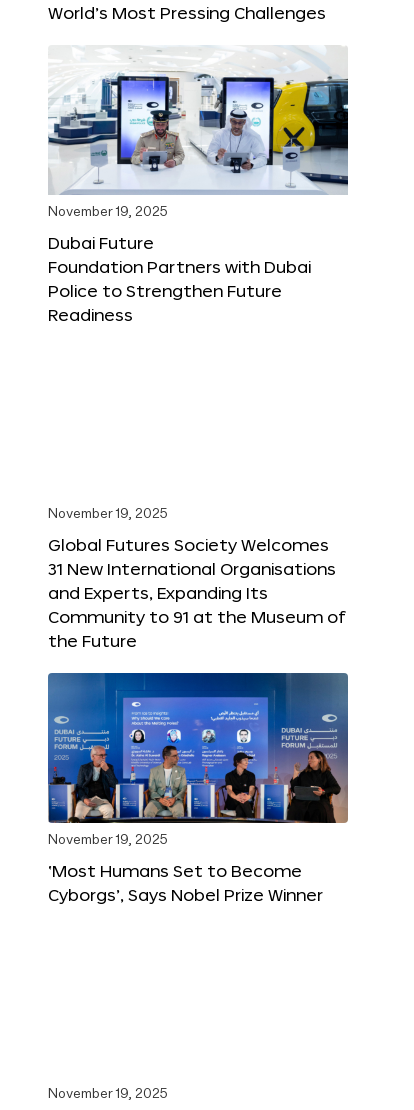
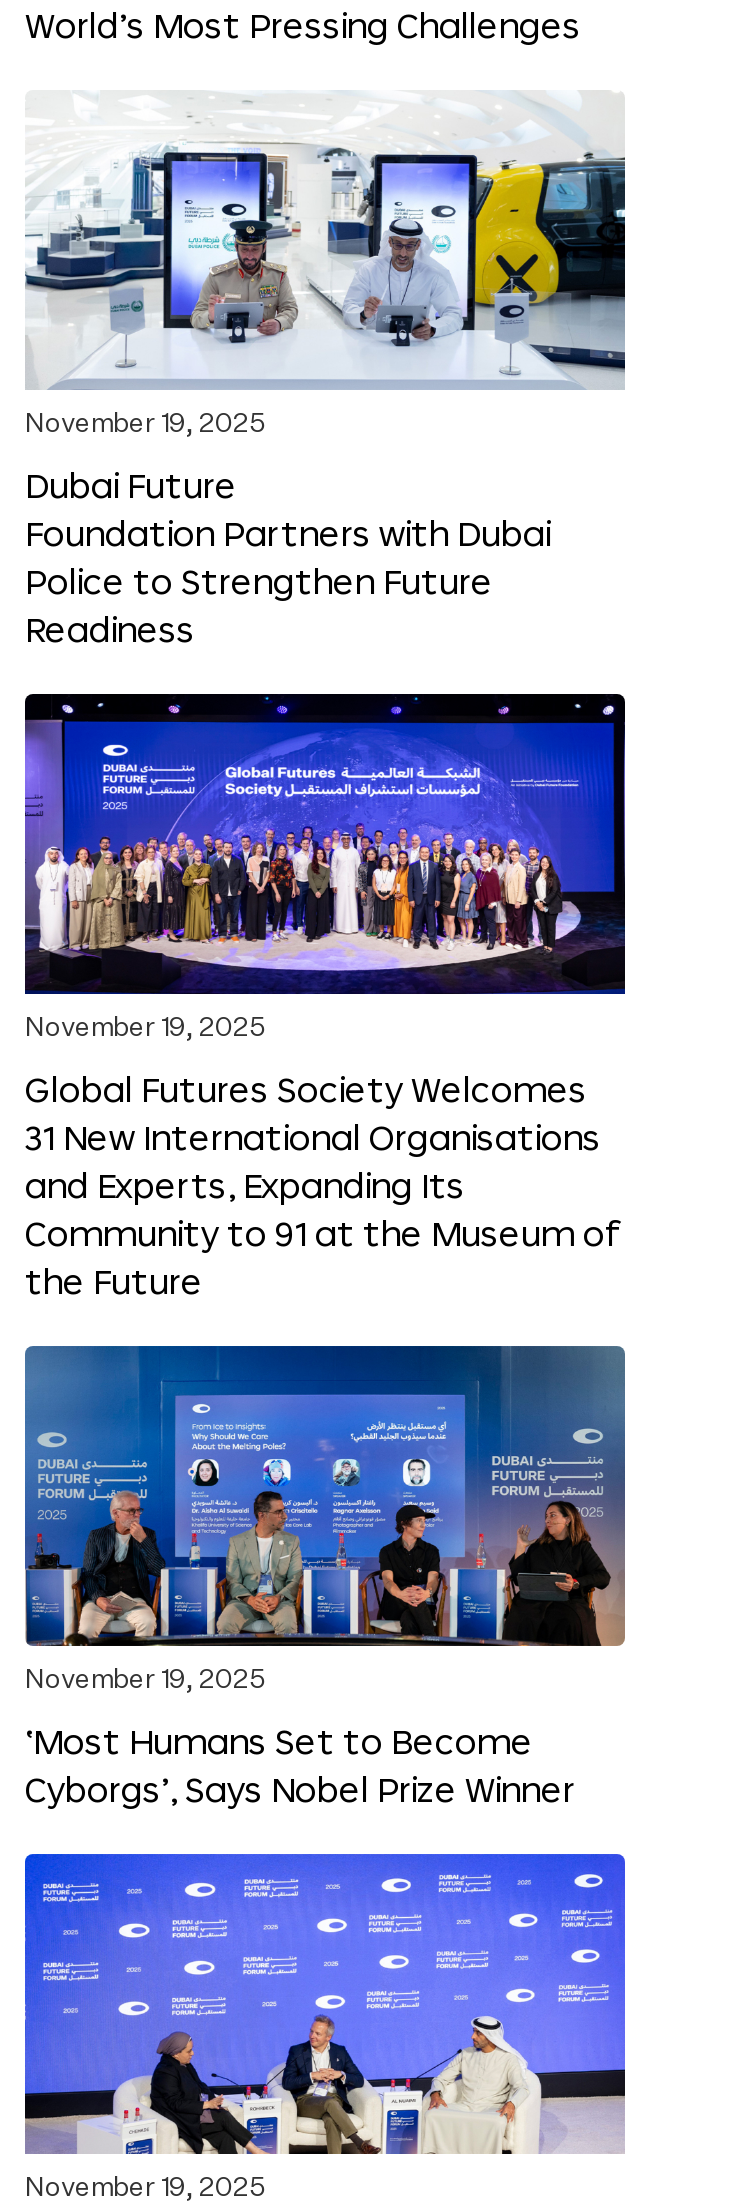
+ [image]

+ [image]
